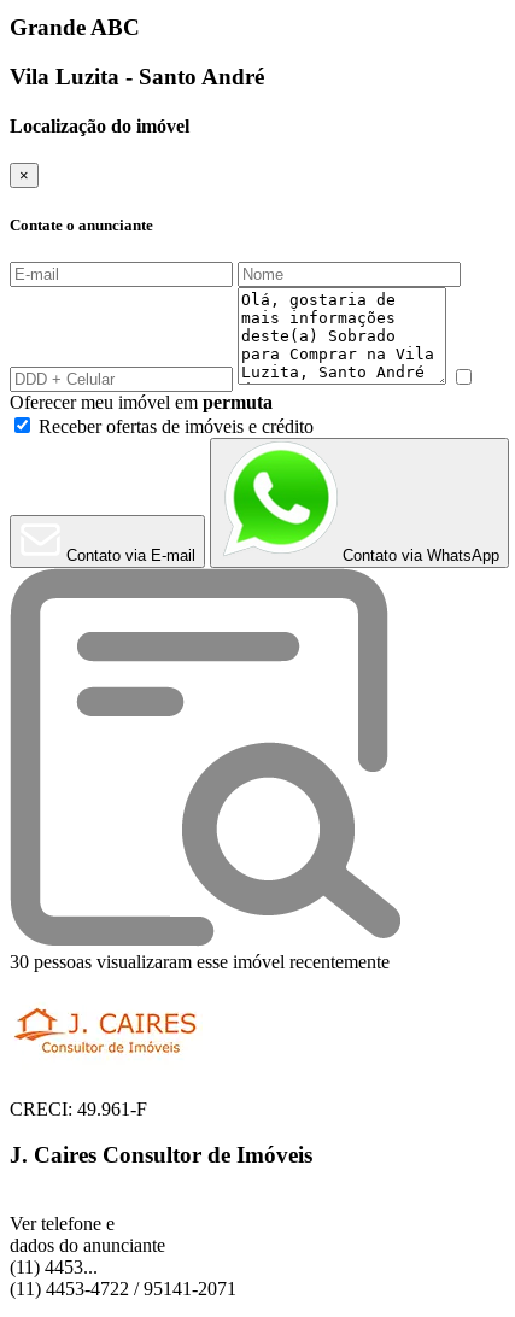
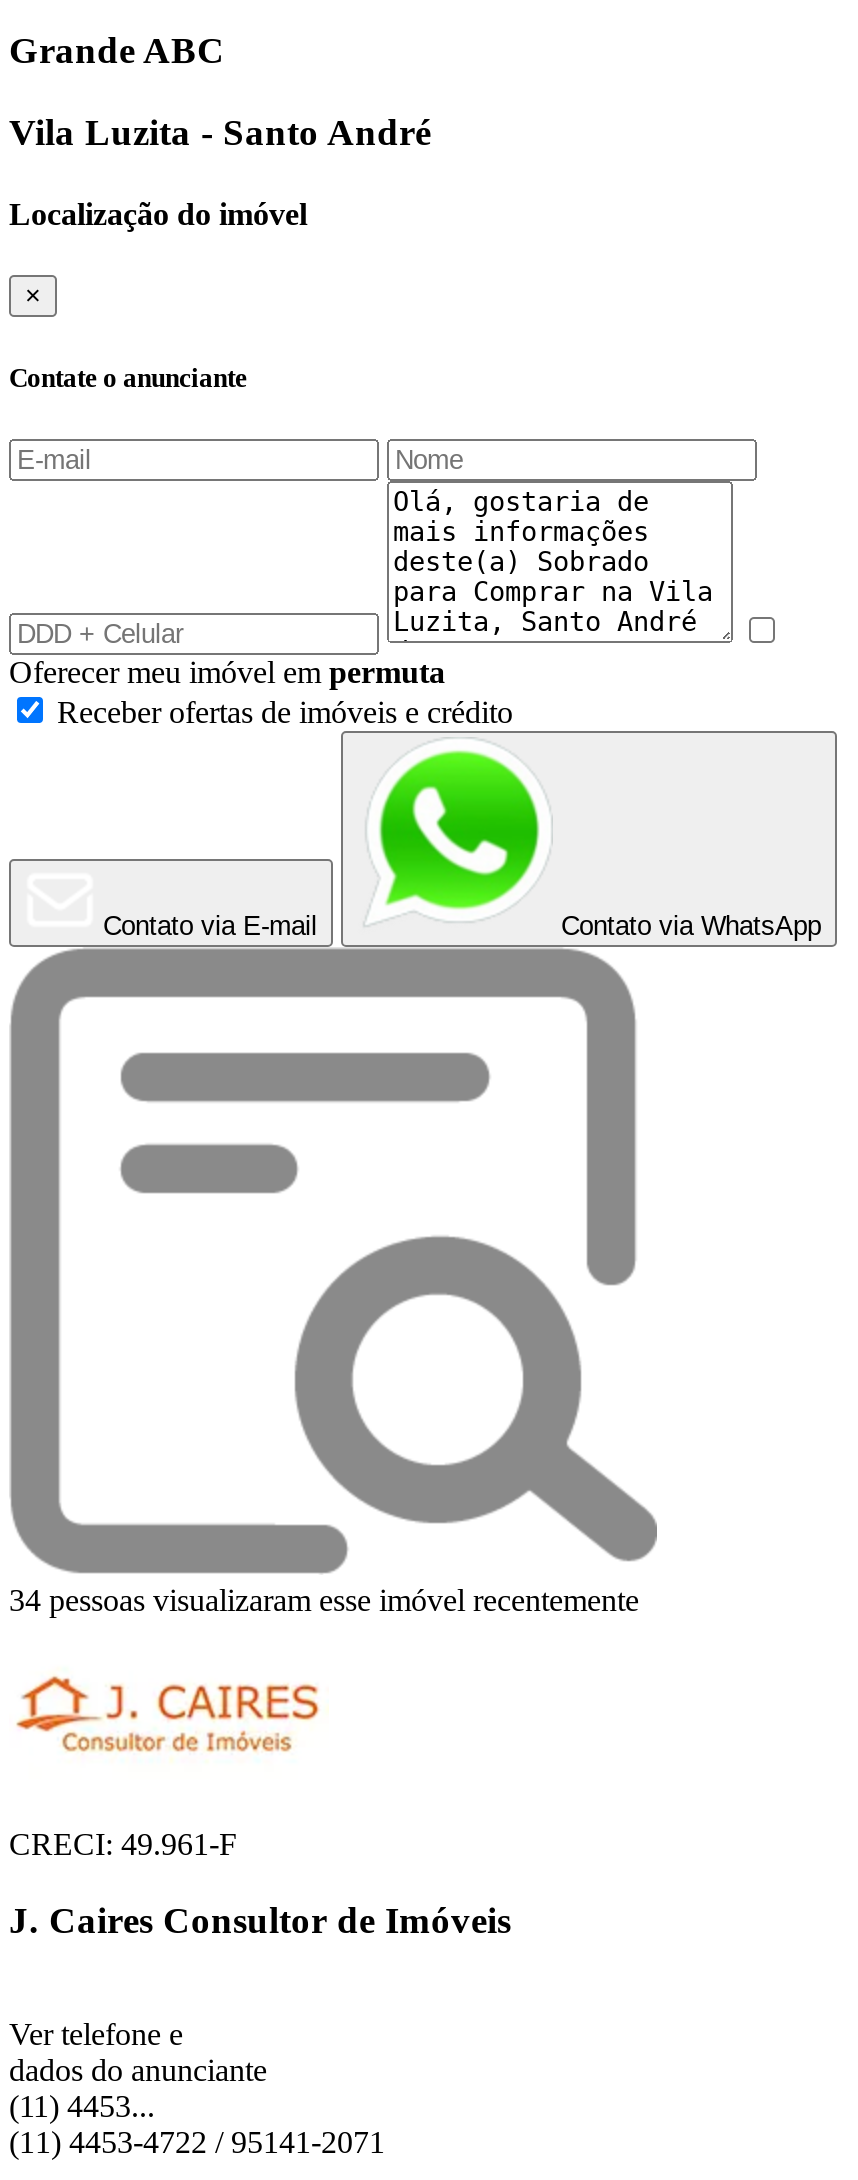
- 30 pessoas visualizaram esse imóvel recentemente
+ 34 pessoas visualizaram esse imóvel recentemente
